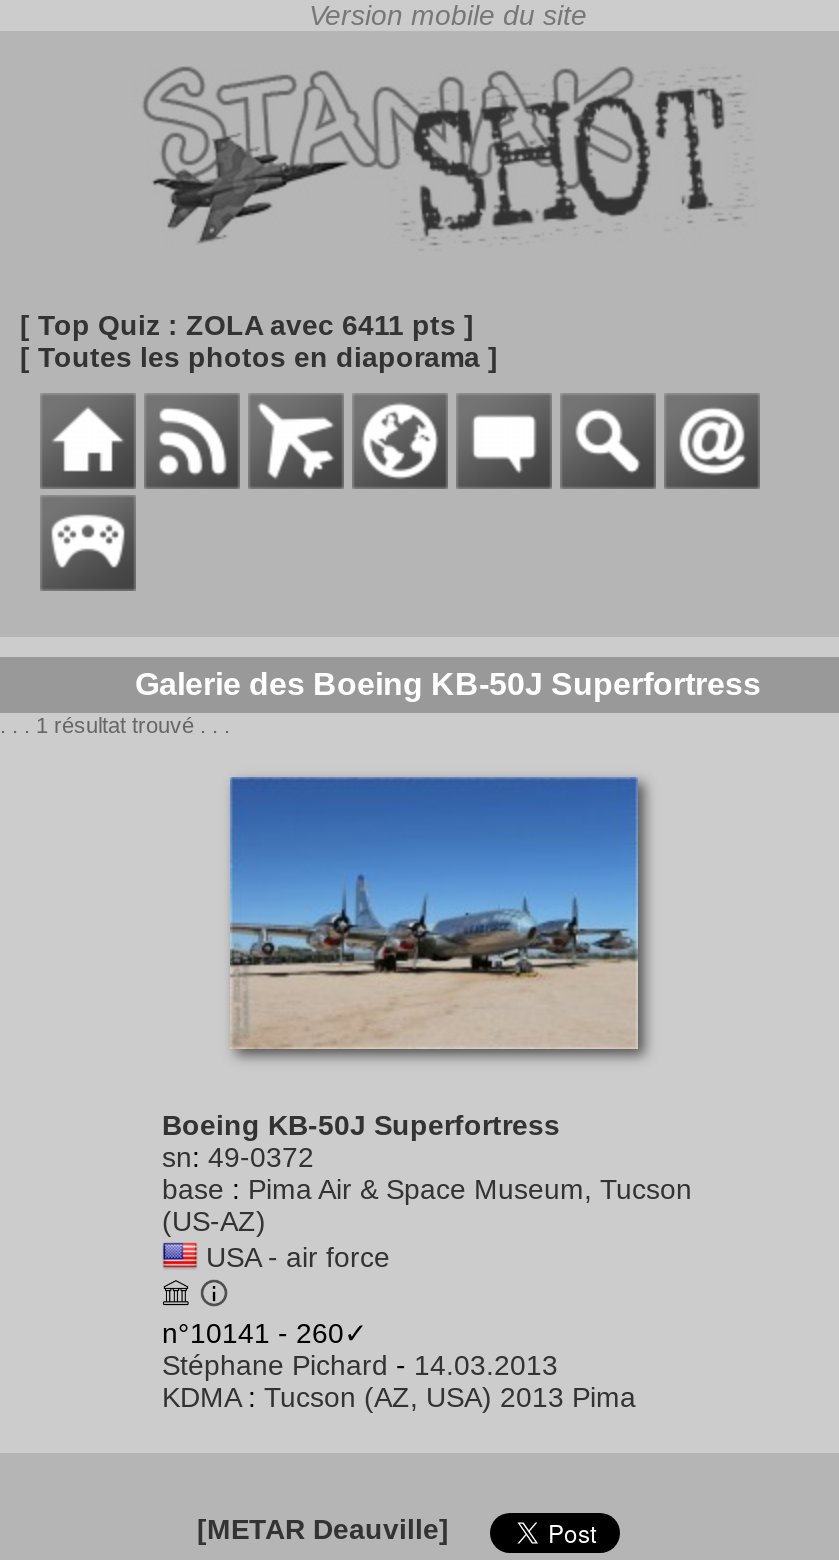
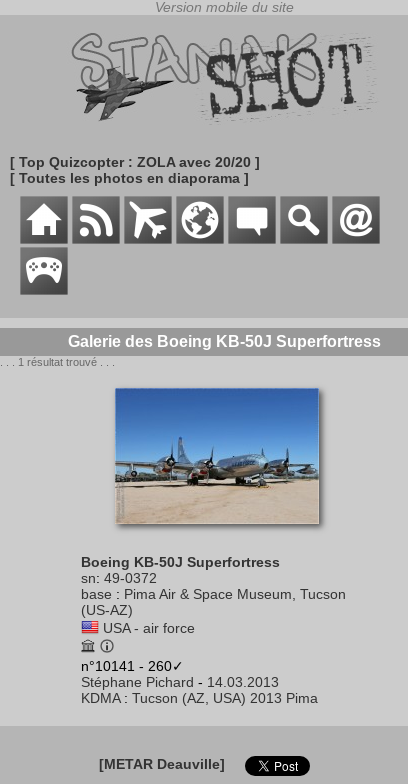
- [ Top Quiz : ZOLA avec 6411 pts ]
+ [ Top Quizcopter : ZOLA avec 20/20 ]
